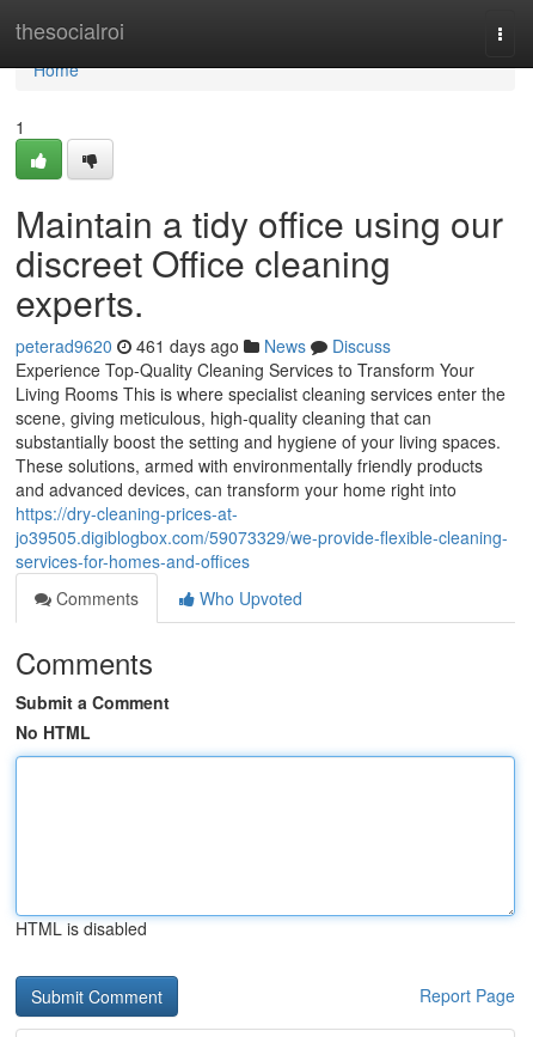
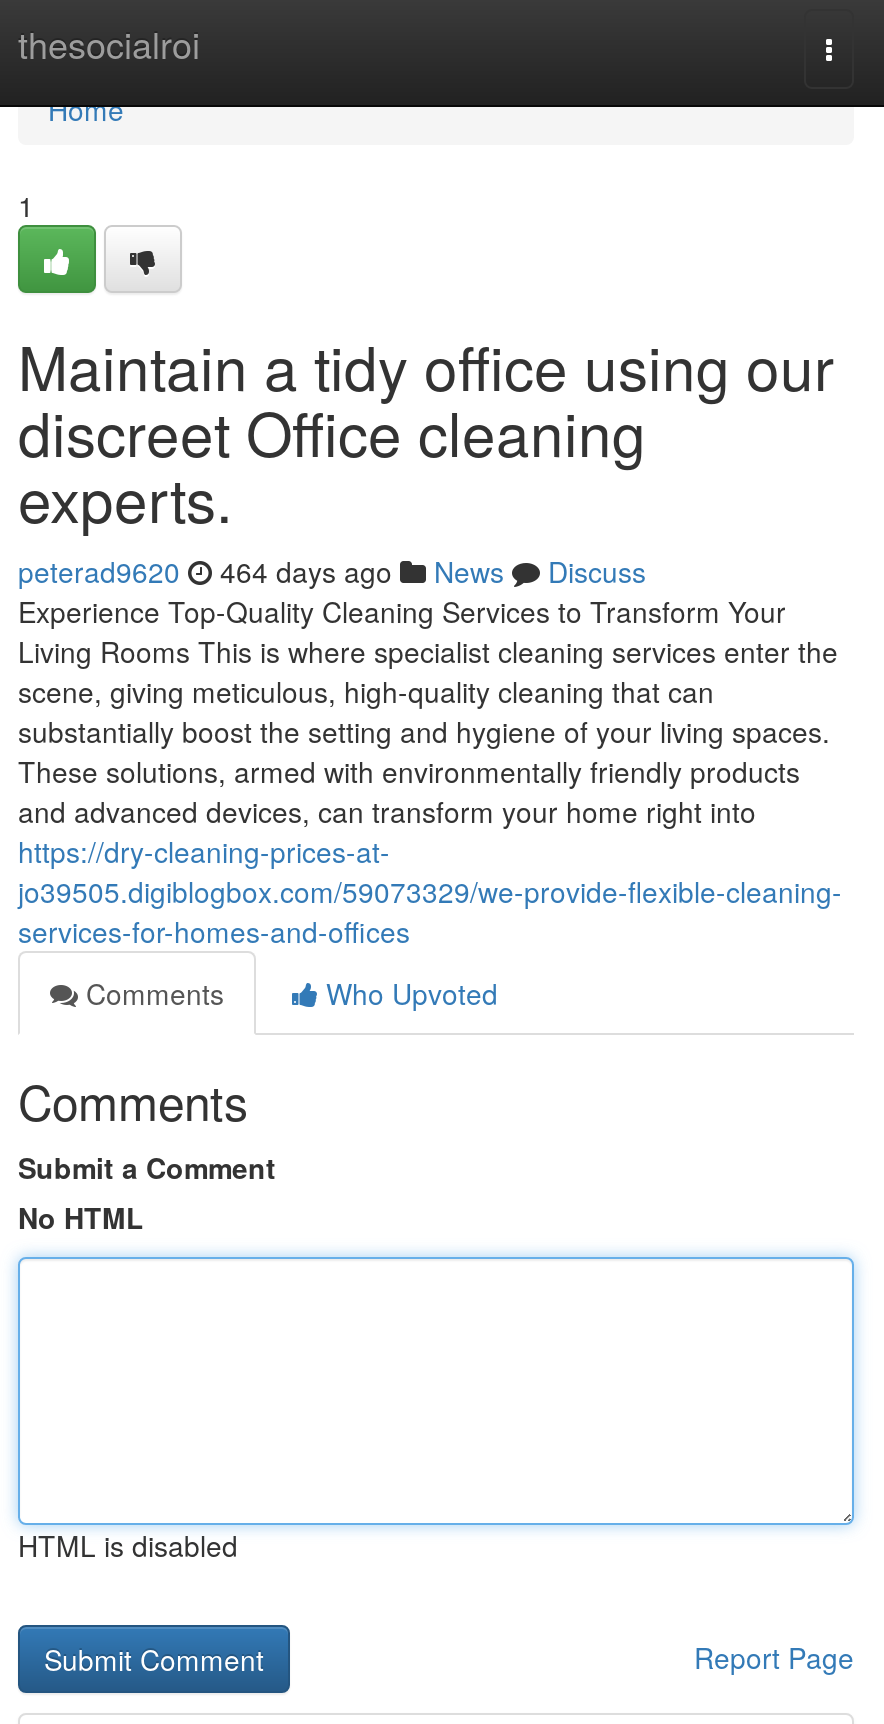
- peterad9620 461 days ago News Discuss
+ peterad9620 464 days ago News Discuss
